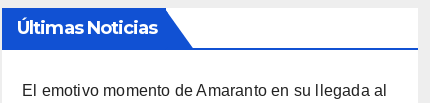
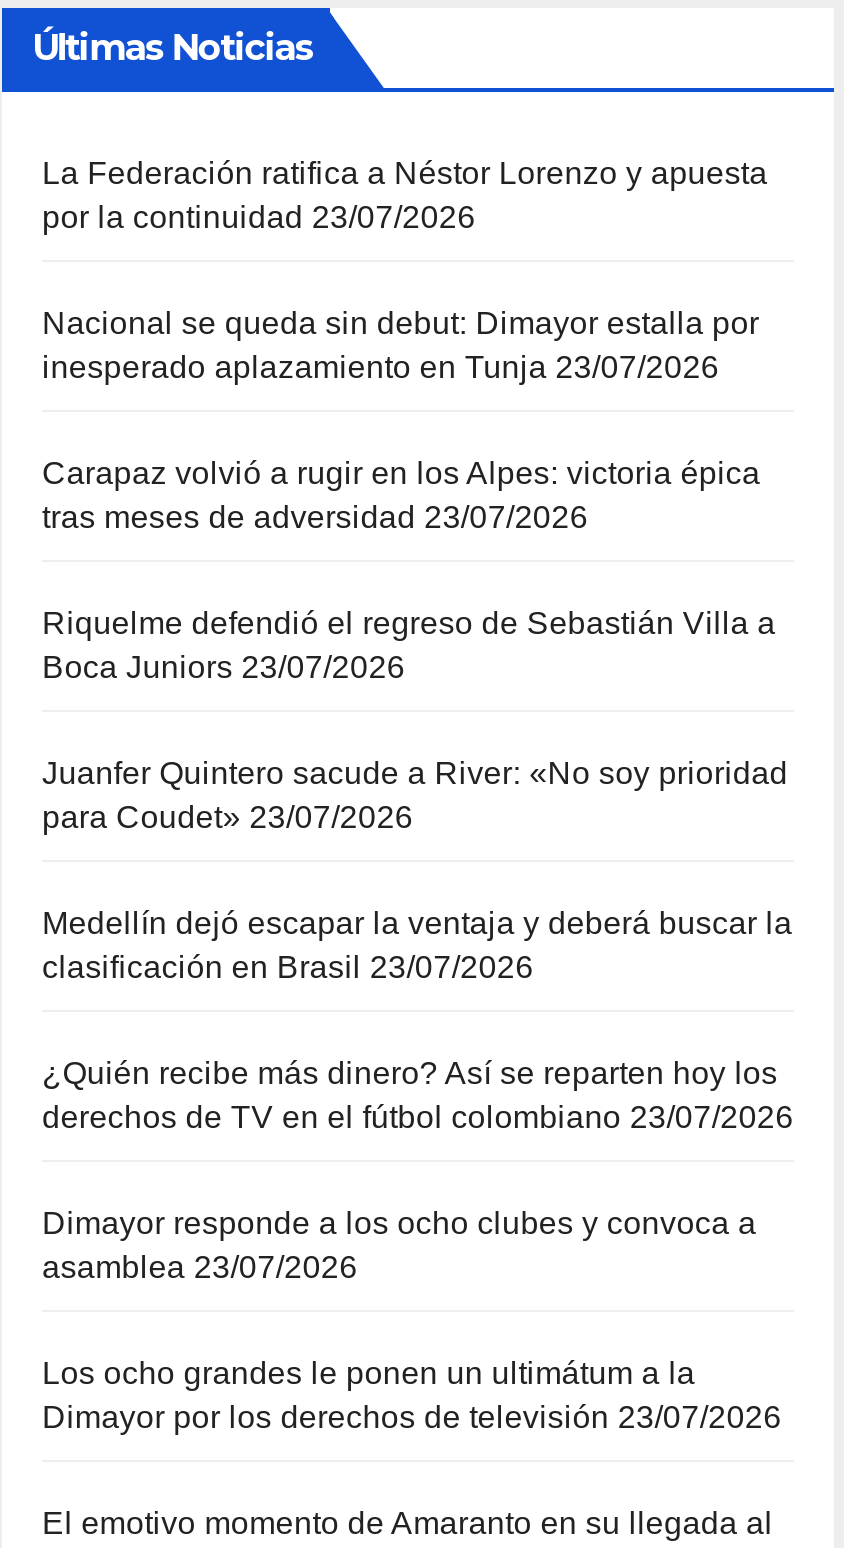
+ La Federación ratifica a Néstor Lorenzo y apuesta
+ por la continuidad 23/07/2026
+ Nacional se queda sin debut: Dimayor estalla por
+ inesperado aplazamiento en Tunja 23/07/2026
+ Carapaz volvió a rugir en los Alpes: victoria épica
+ tras meses de adversidad 23/07/2026
+ Riquelme defendió el regreso de Sebastián Villa a
+ Boca Juniors 23/07/2026
+ Juanfer Quintero sacude a River: «No soy prioridad
+ para Coudet» 23/07/2026
+ Medellín dejó escapar la ventaja y deberá buscar la
+ clasificación en Brasil 23/07/2026
+ ¿Quién recibe más dinero? Así se reparten hoy los
+ derechos de TV en el fútbol colombiano 23/07/2026
+ Dimayor responde a los ocho clubes y convoca a
+ asamblea 23/07/2026
+ Los ocho grandes le ponen un ultimátum a la
+ Dimayor por los derechos de televisión 23/07/2026
